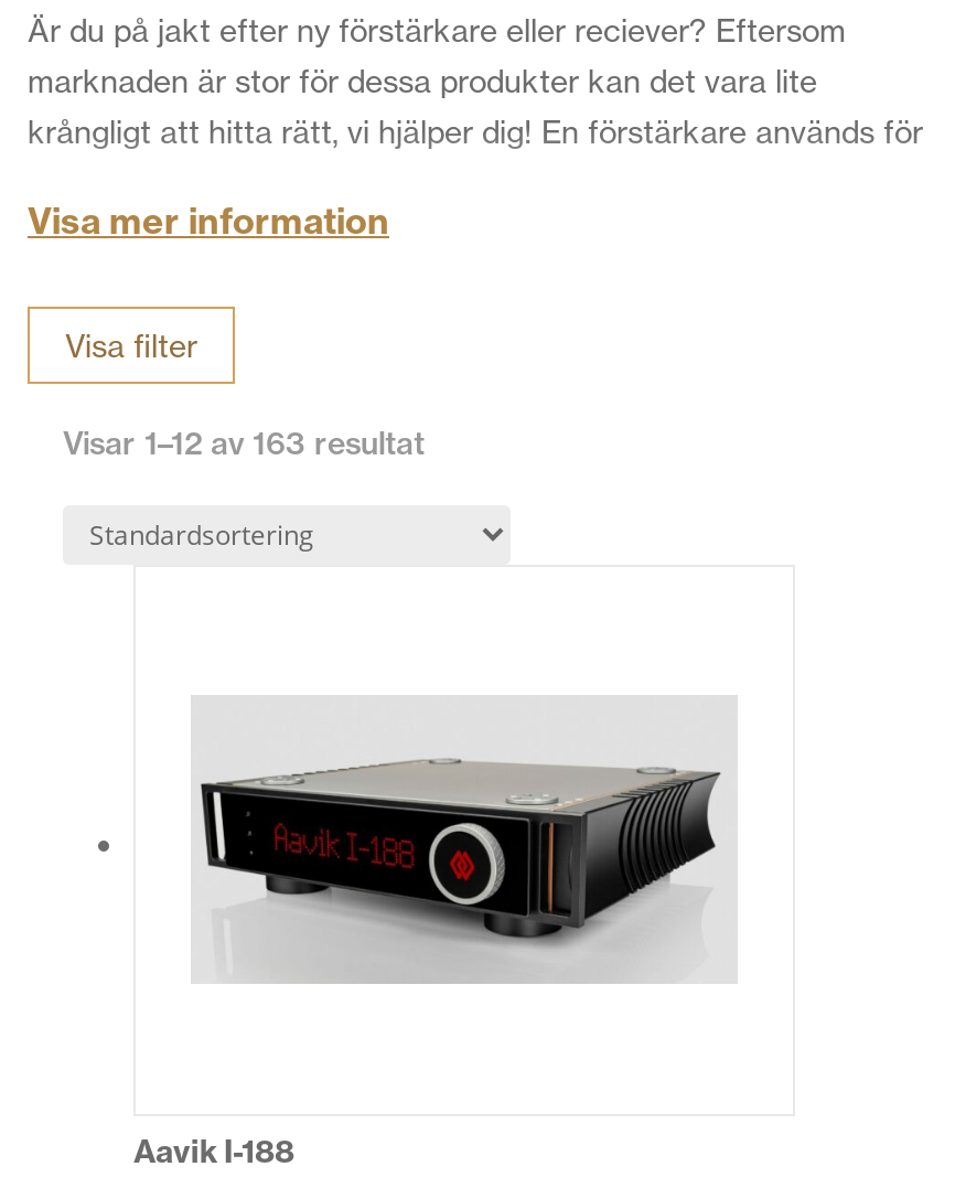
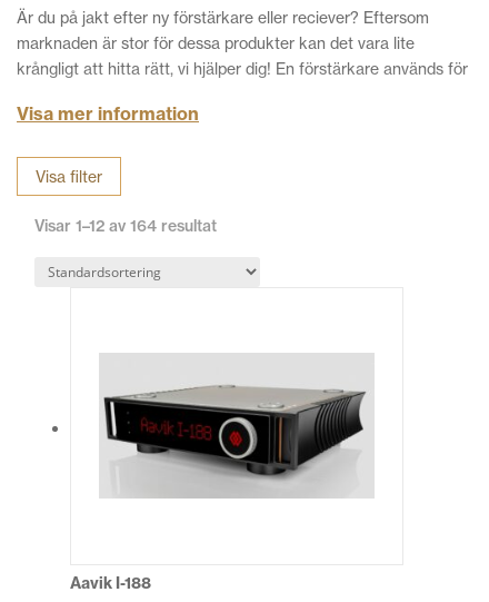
- Visar 1–12 av 163 resultat
+ Visar 1–12 av 164 resultat
